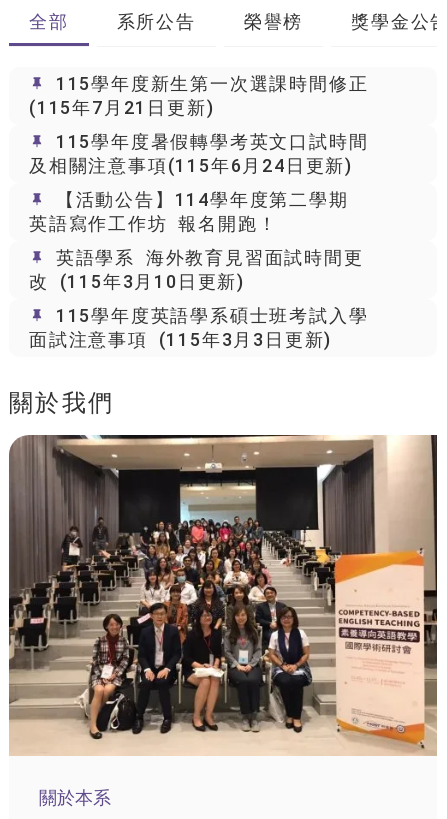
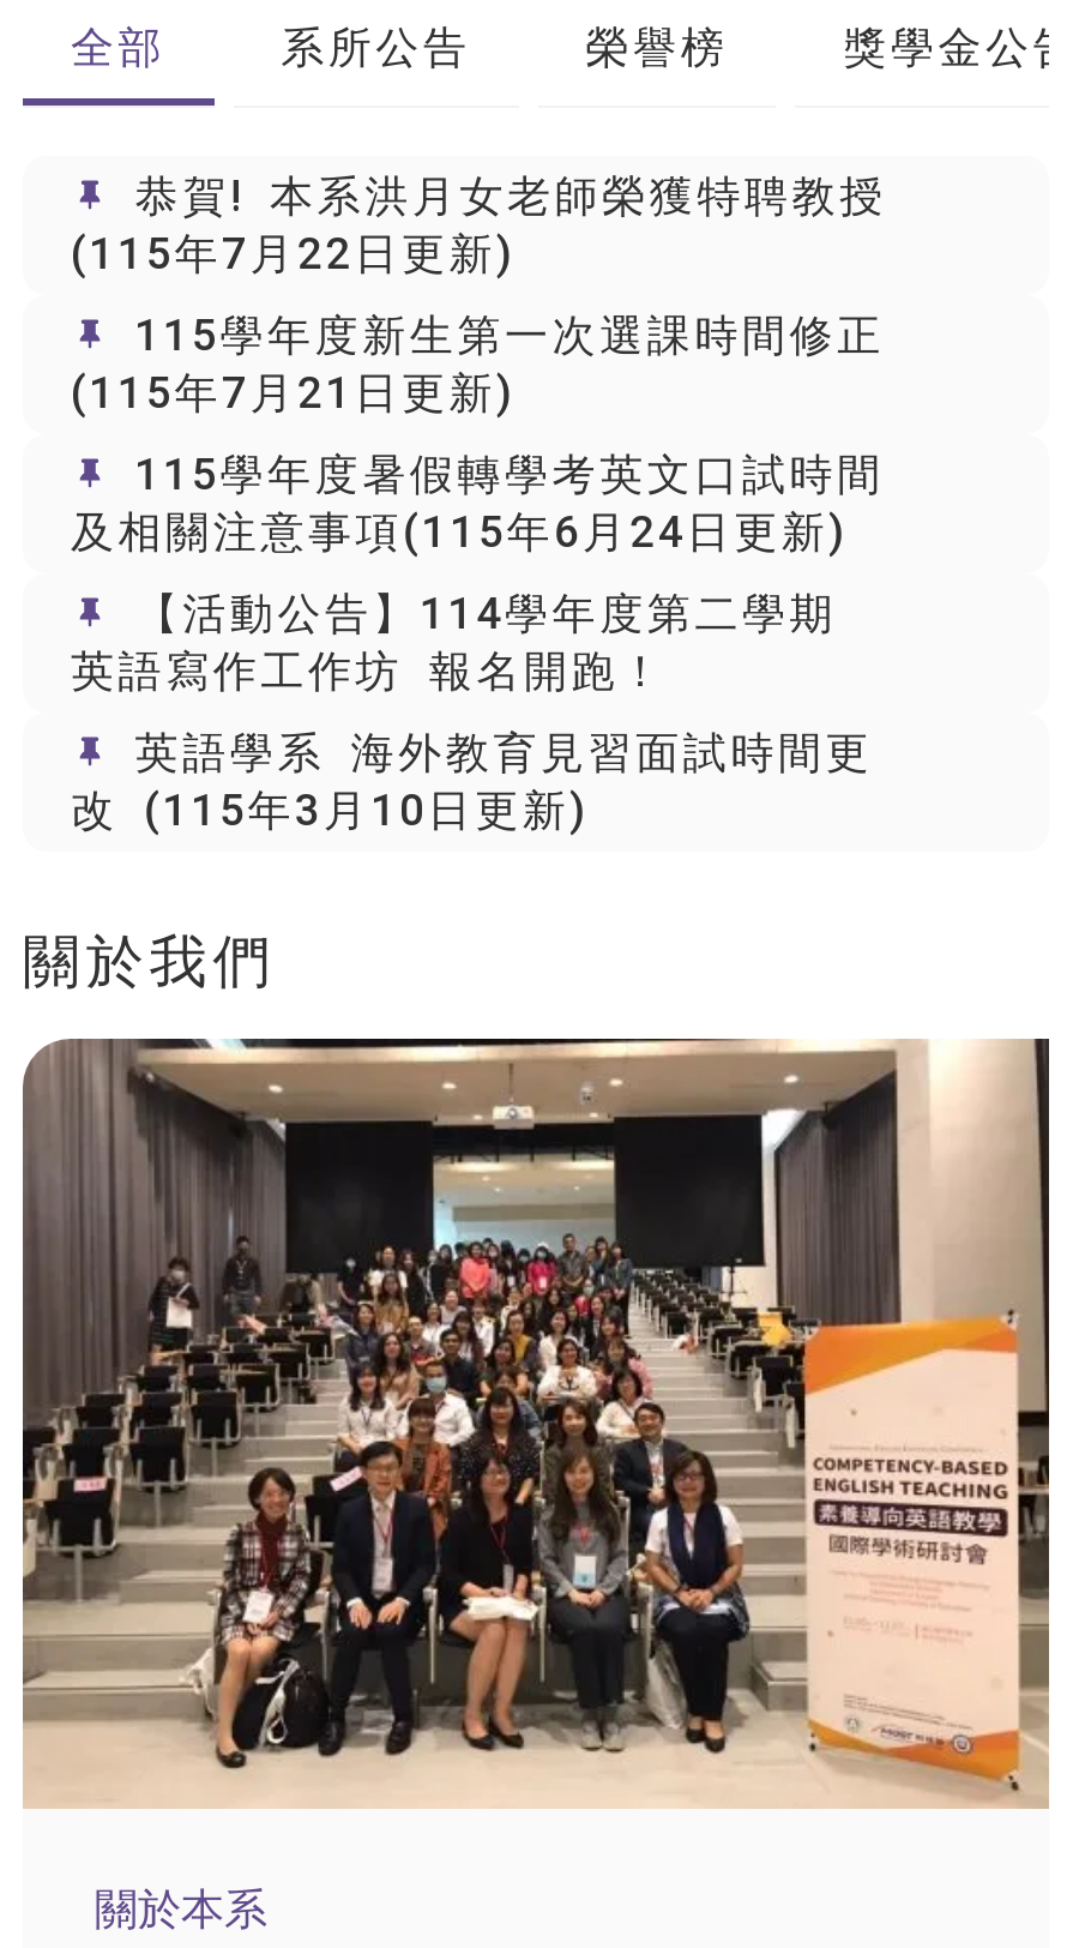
+ 恭賀! 本系洪月女老師榮獲特聘教授
+ (115年7月22日更新)

moved down: 115學年度新生第一次選課時間修正 | (115年7月21日更新) | 115學年度暑假轉學考英文口試時間 | 及相關注意事項(115年6月24日更新) | 【活動公告】114學年度第二學期 | 英語寫作工作坊 報名開跑！ | 英語學系 海外教育見習面試時間更 | 改 (115年3月10日更新)

- 115學年度英語學系碩士班考試入學
- 面試注意事項 (115年3月3日更新)
